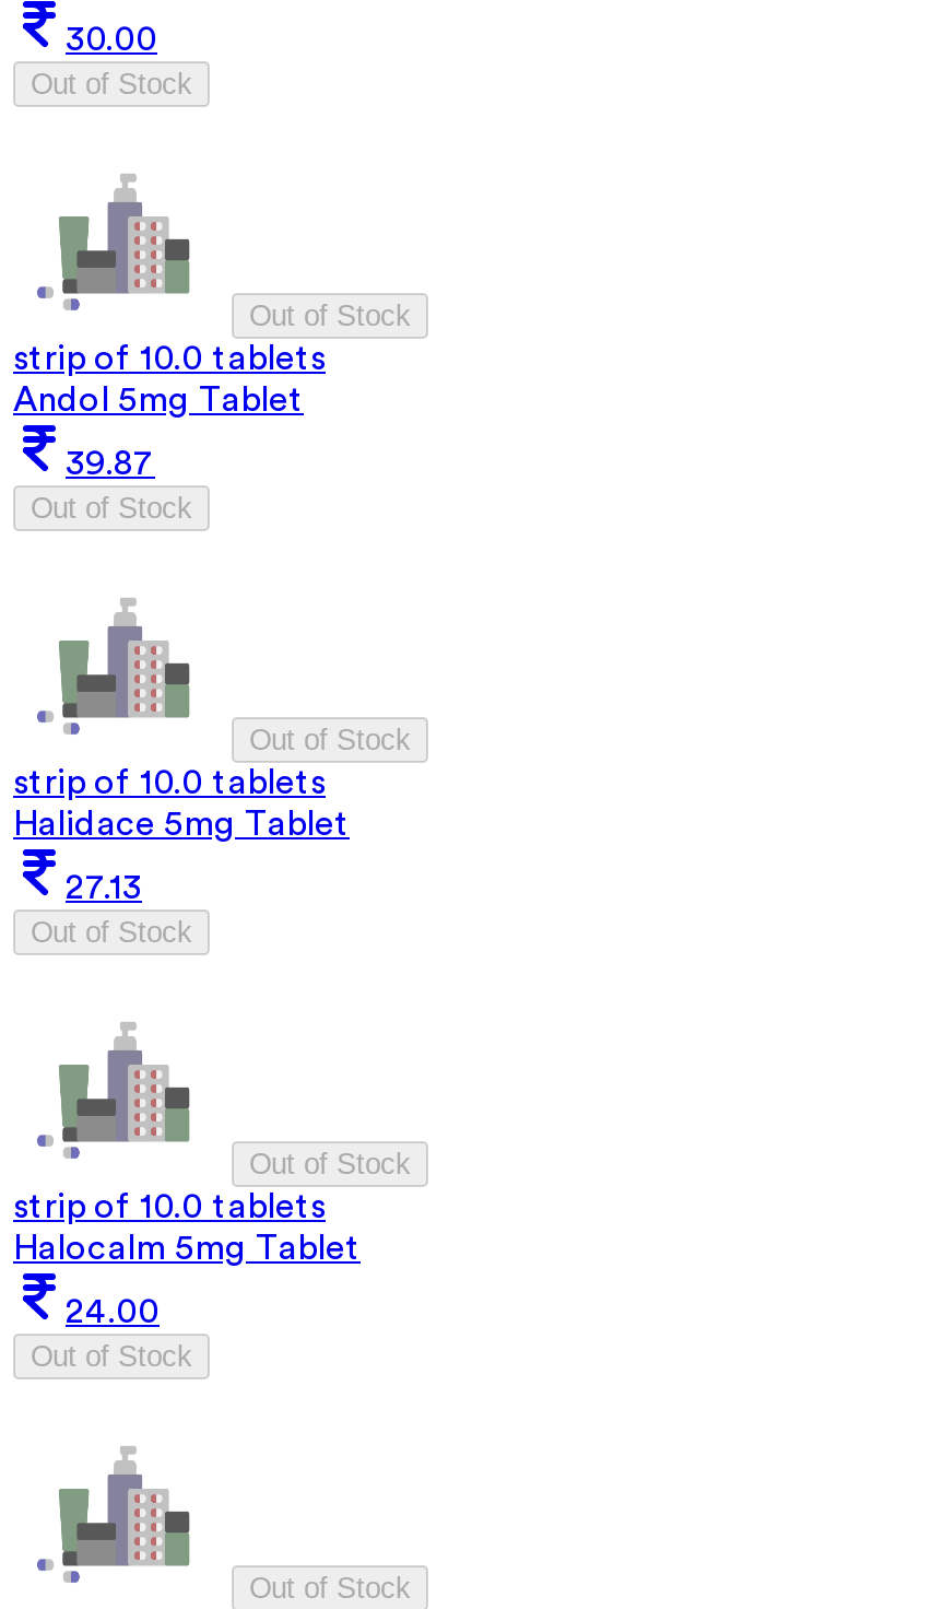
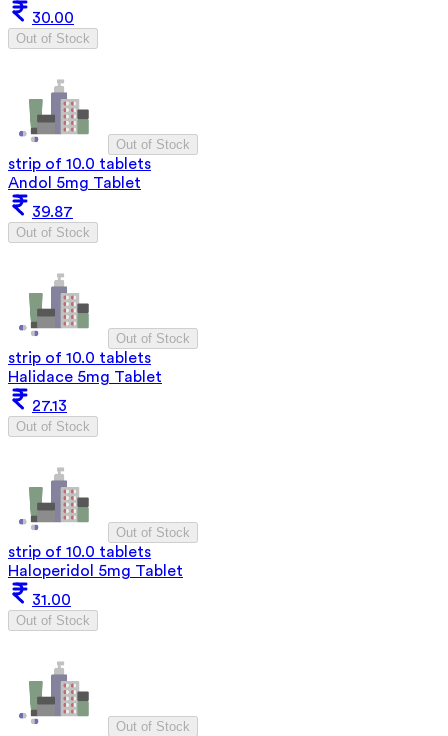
- Halocalm 5mg Tablet
+ Haloperidol 5mg Tablet

- 24.00
+ 31.00
